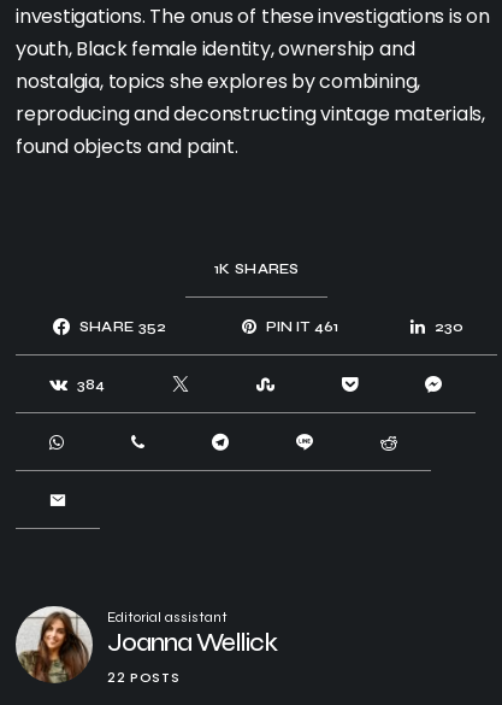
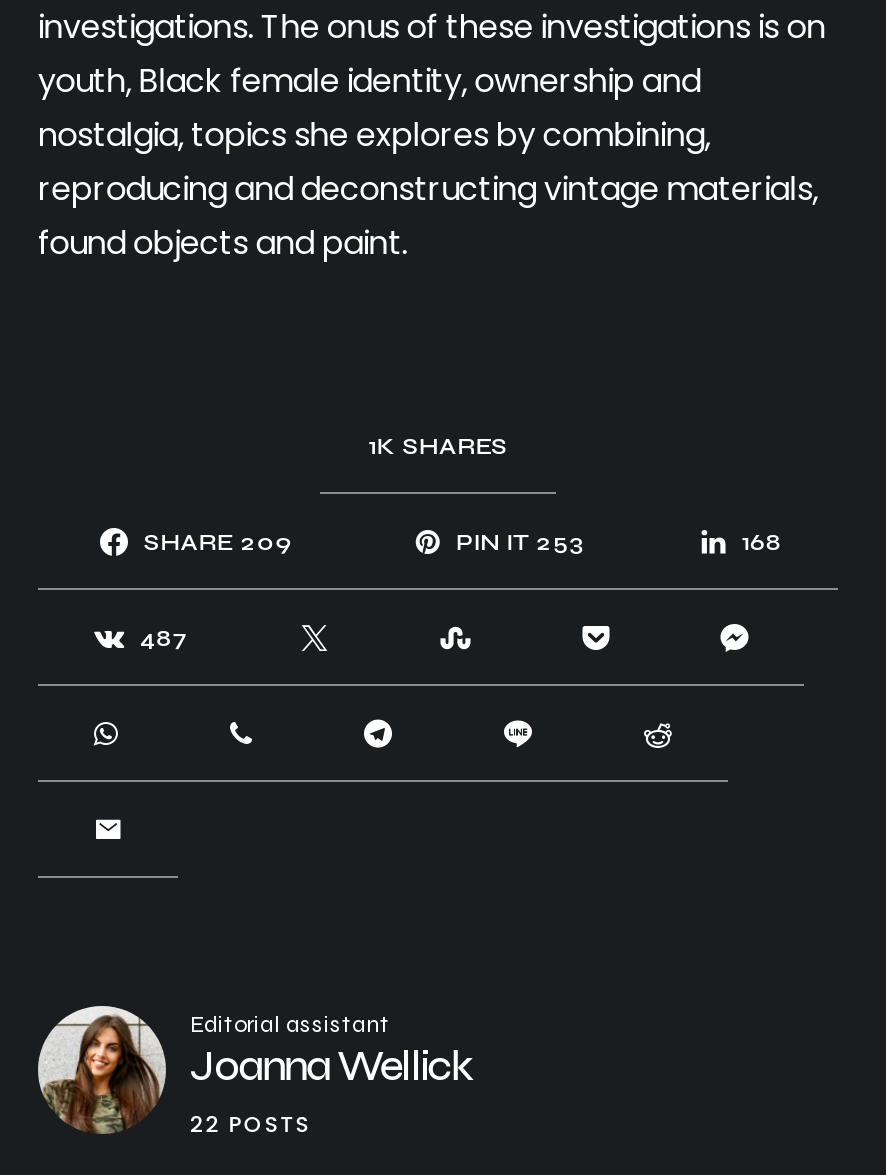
- SHARE 352
+ SHARE 209

- PIN IT 461
+ PIN IT 253

- 230
+ 168

- 384
+ 487
